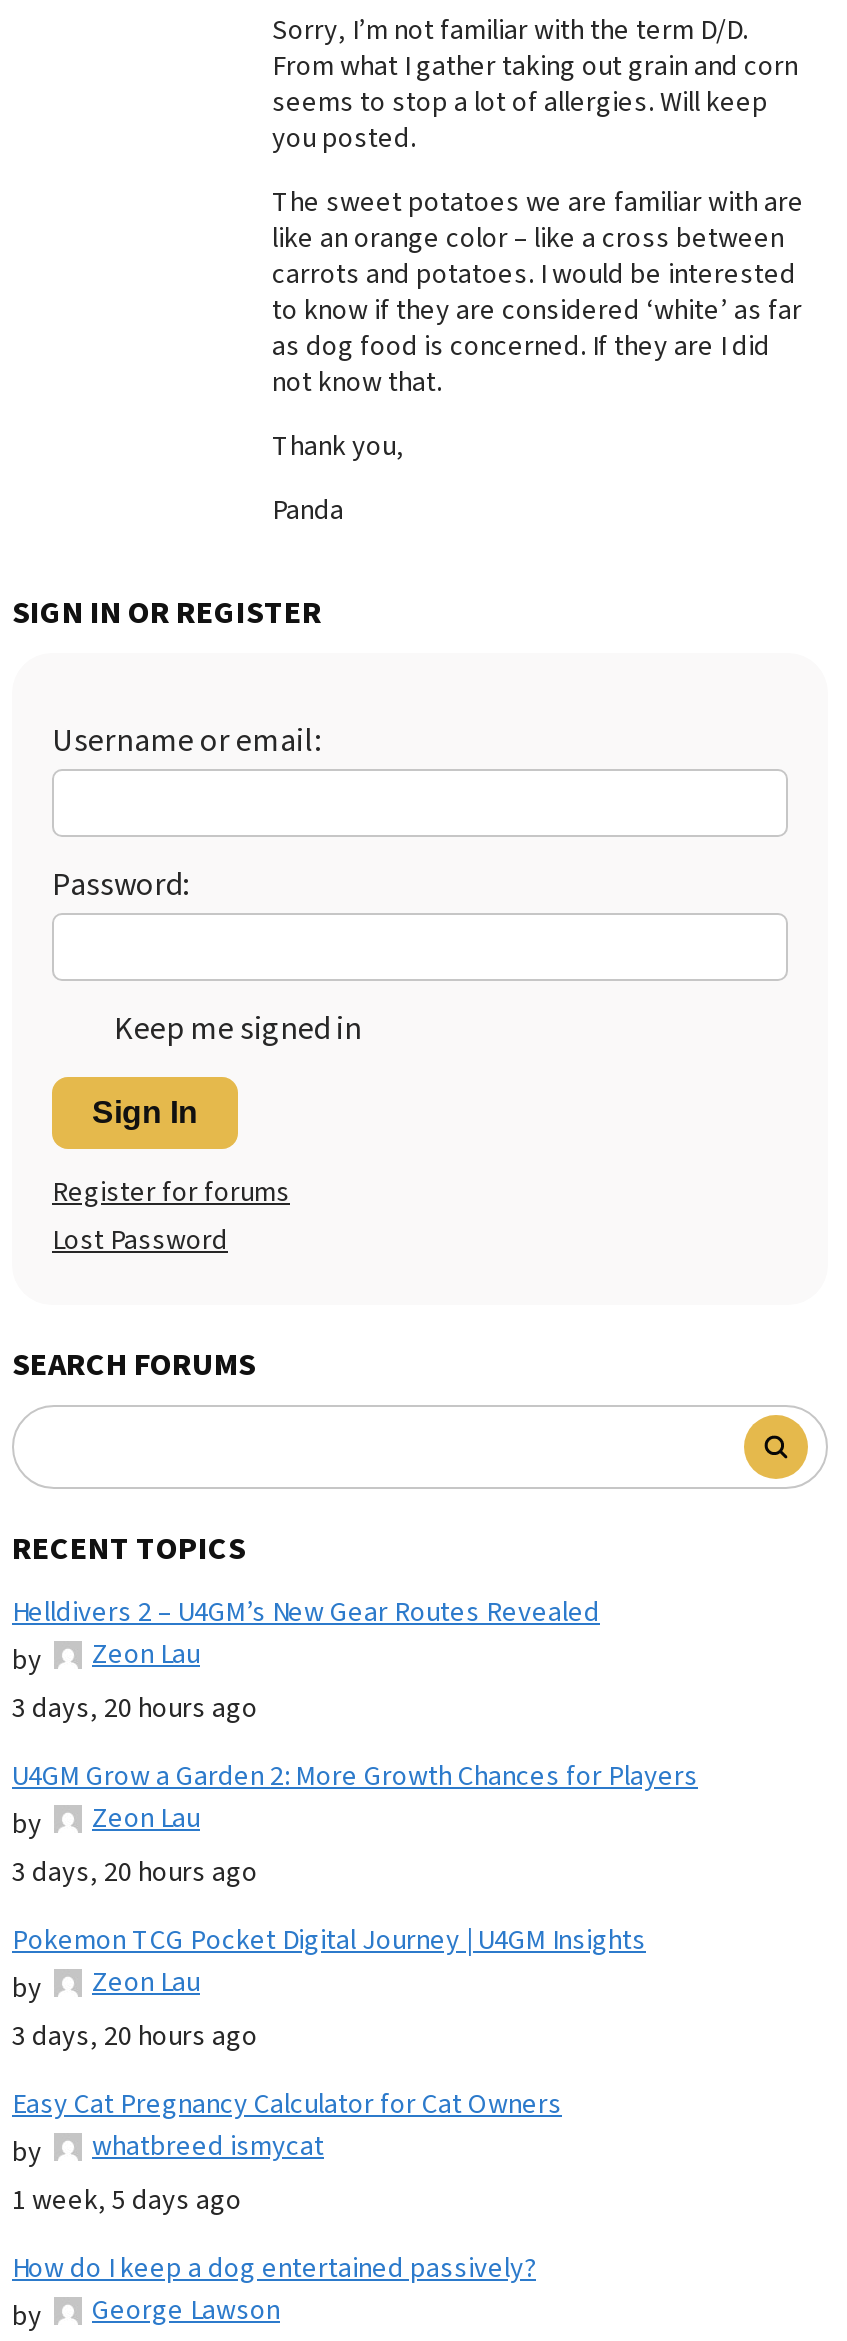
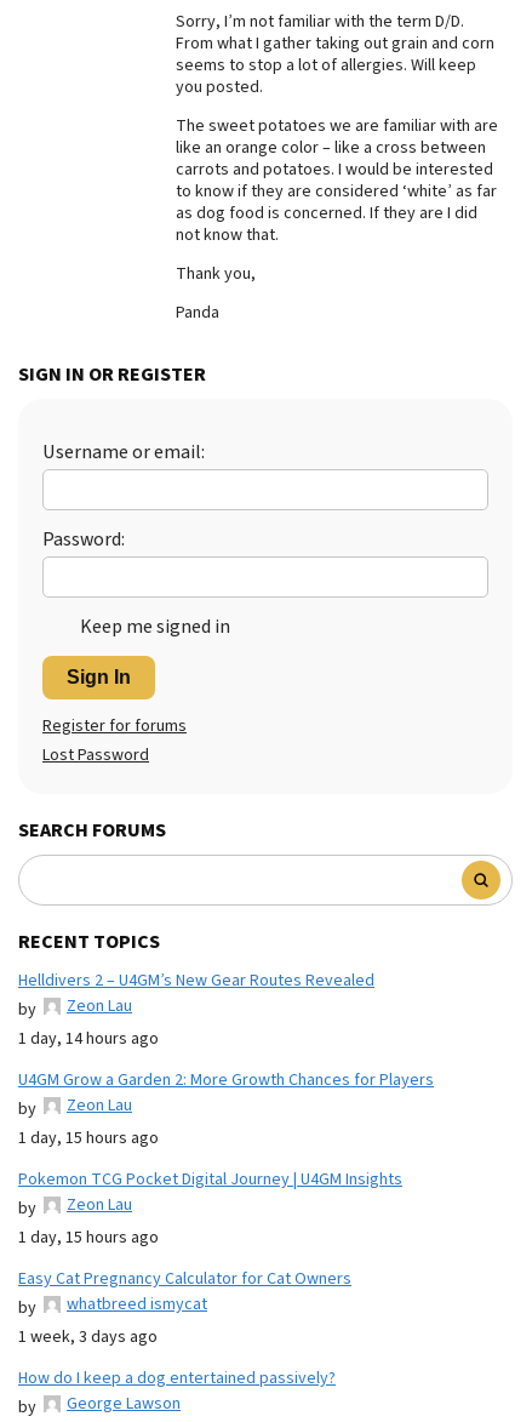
- 3 days, 20 hours ago
+ 1 day, 14 hours ago

- 3 days, 20 hours ago
+ 1 day, 15 hours ago

- 3 days, 20 hours ago
+ 1 day, 15 hours ago

- 1 week, 5 days ago
+ 1 week, 3 days ago
